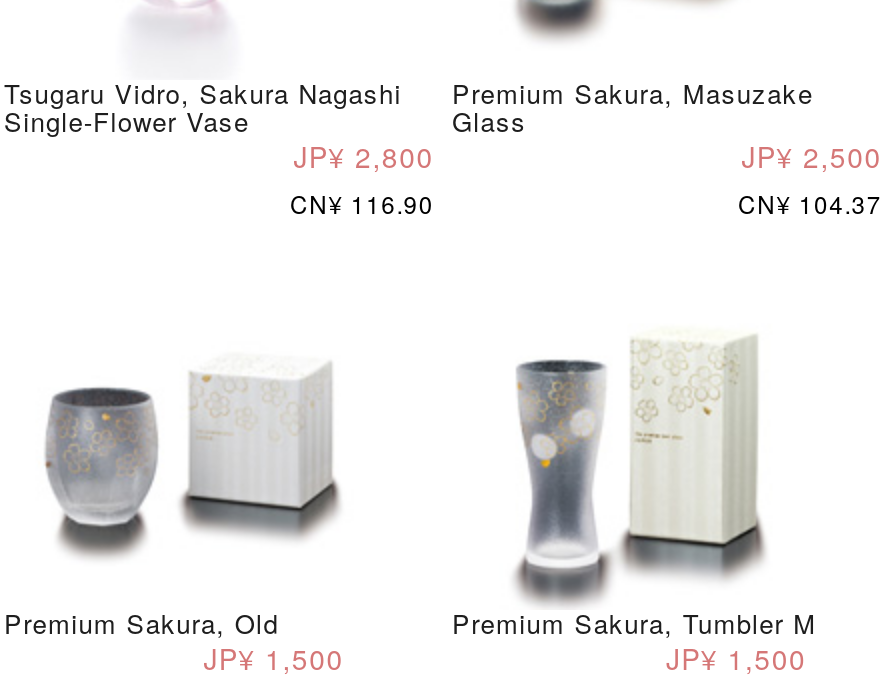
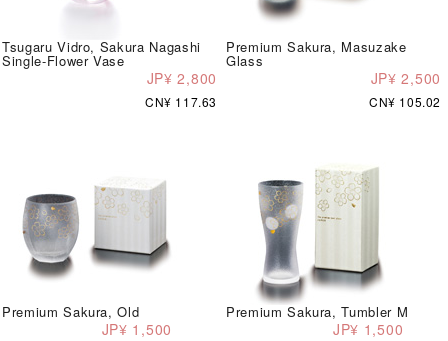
- CN¥ 116.90
+ CN¥ 117.63

- CN¥ 104.37
+ CN¥ 105.02
